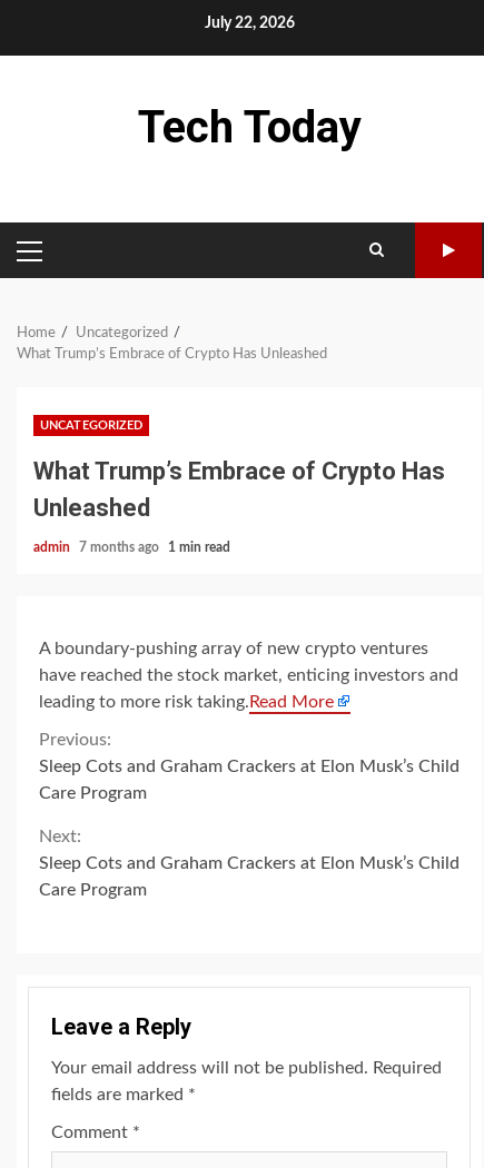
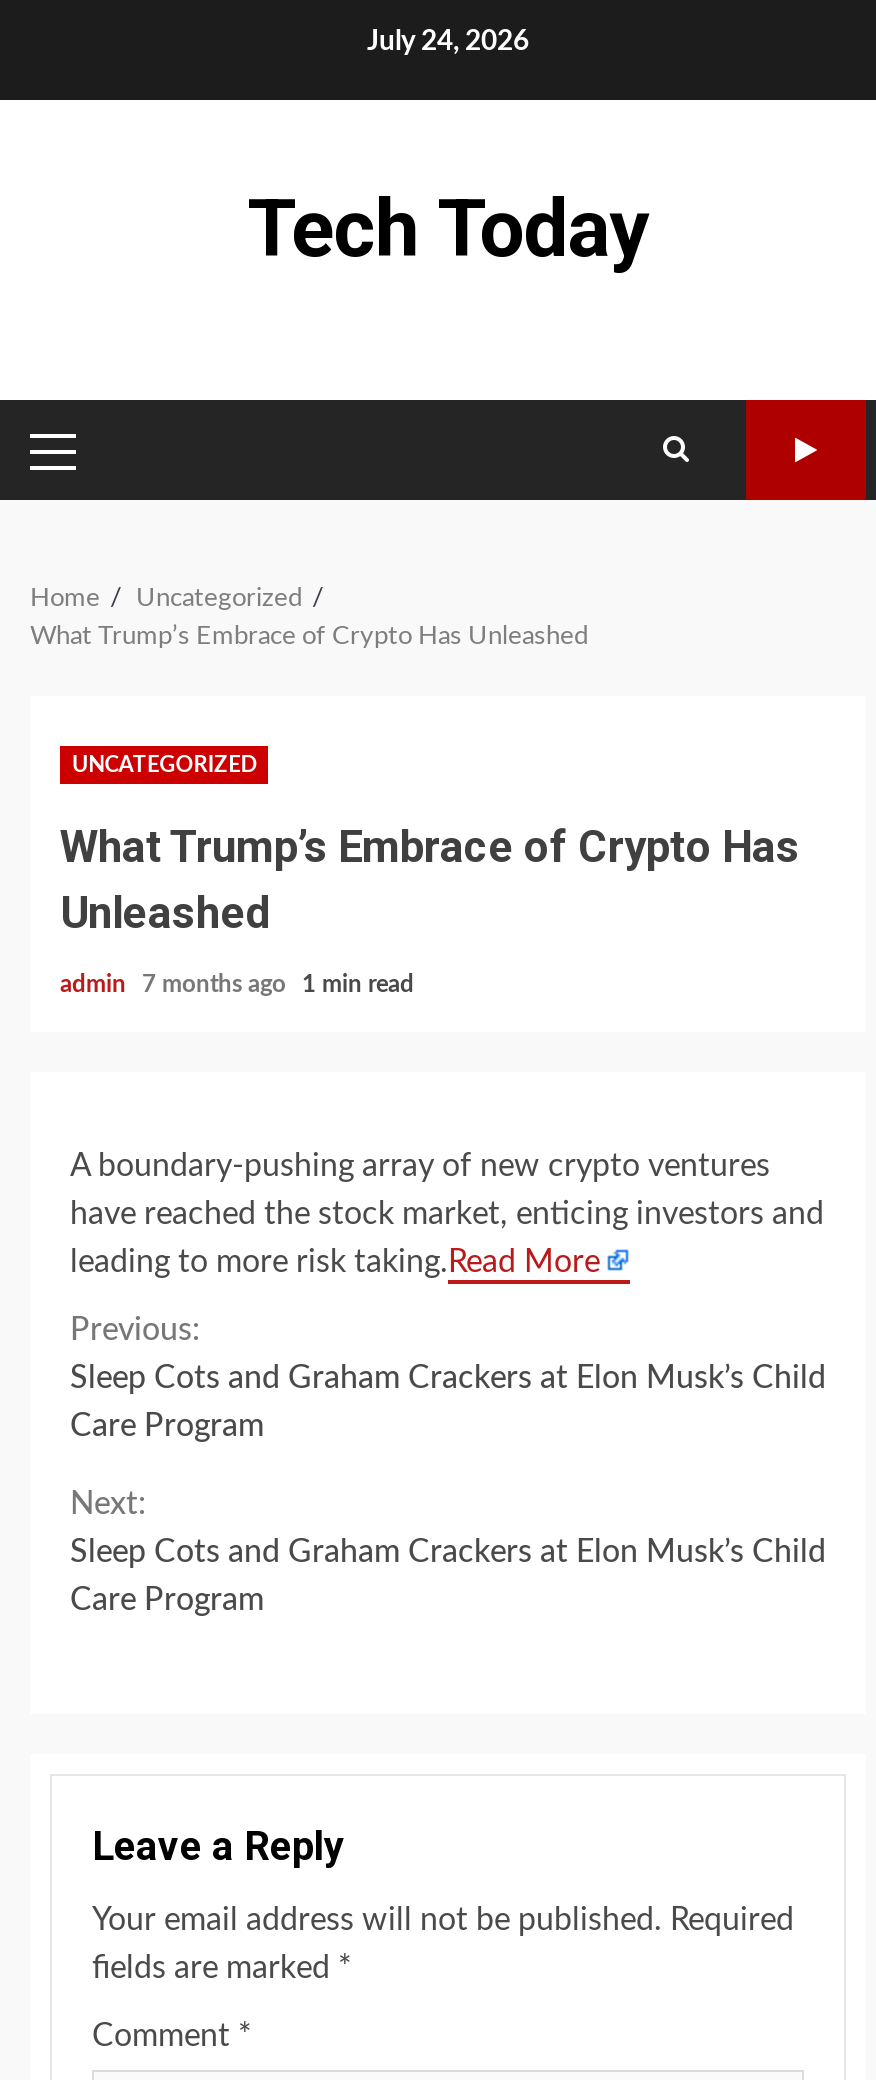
- July 22, 2026
+ July 24, 2026
